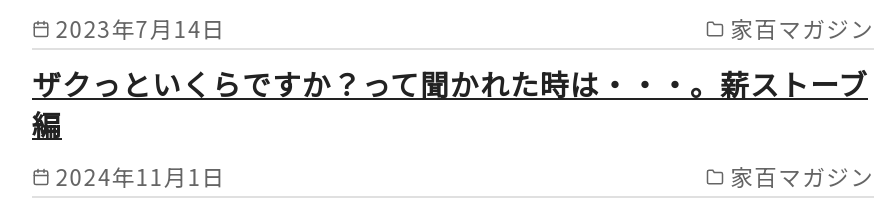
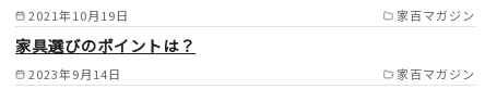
- 2023年7月14日
+ 2021年10月19日

- ザクっといくらですか？って聞かれた時は・・・。薪ストーブ
- 編
+ 家具選びのポイントは？

- 2024年11月1日
+ 2023年9月14日
